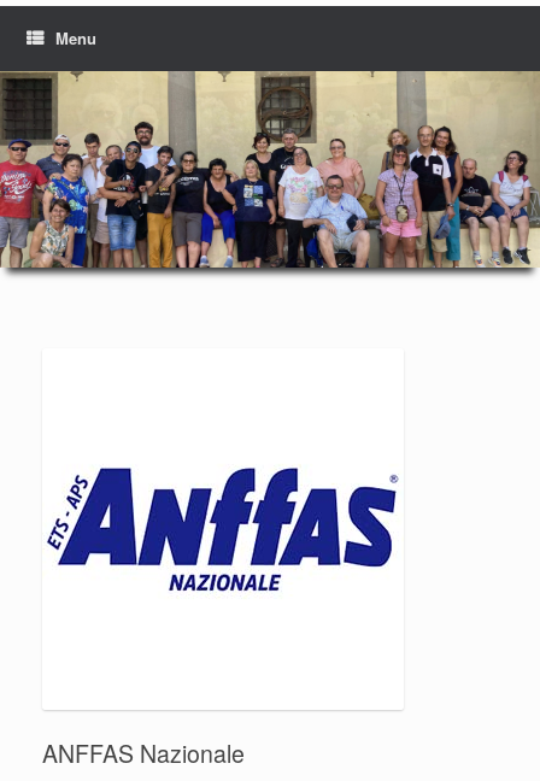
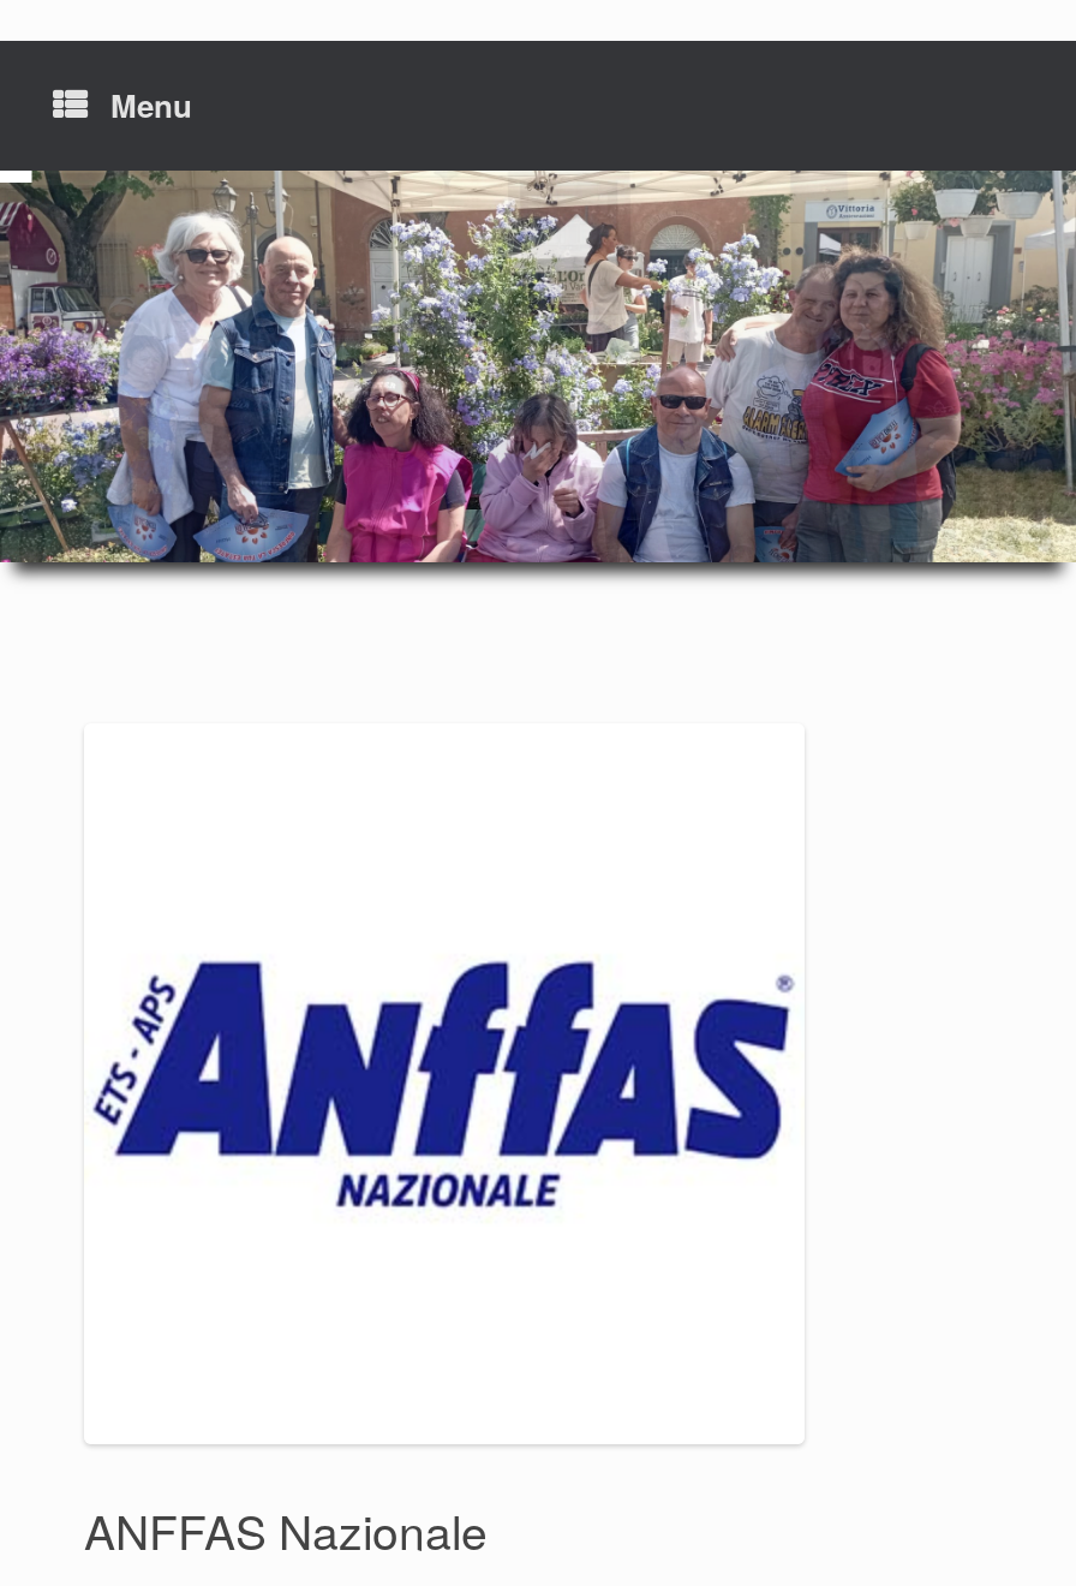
- [image]
+ [image]
